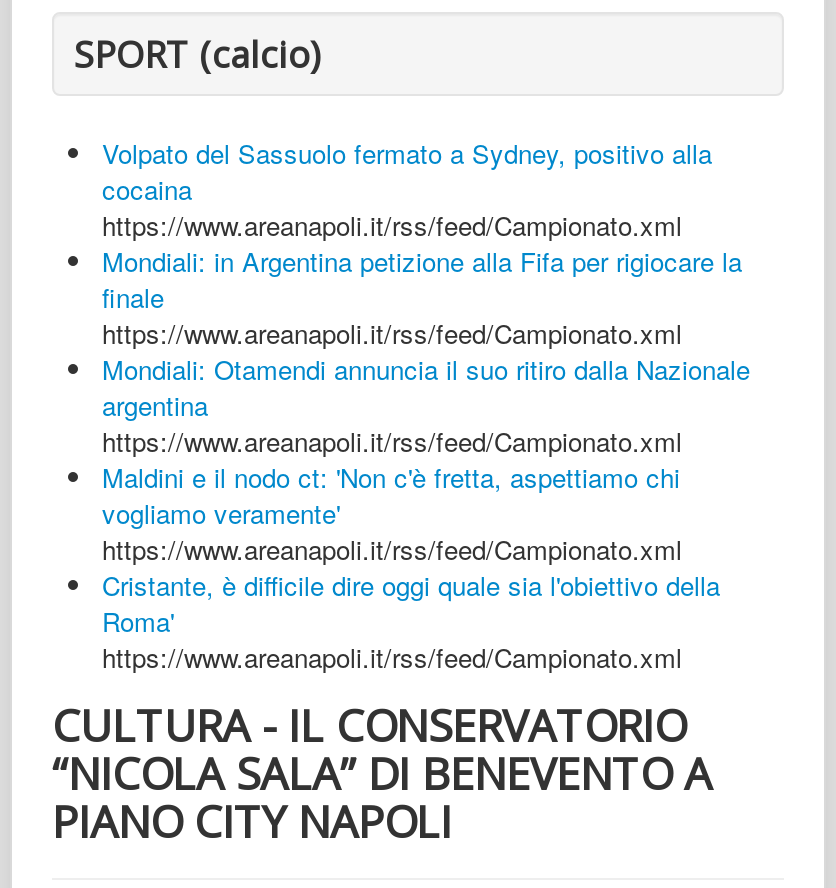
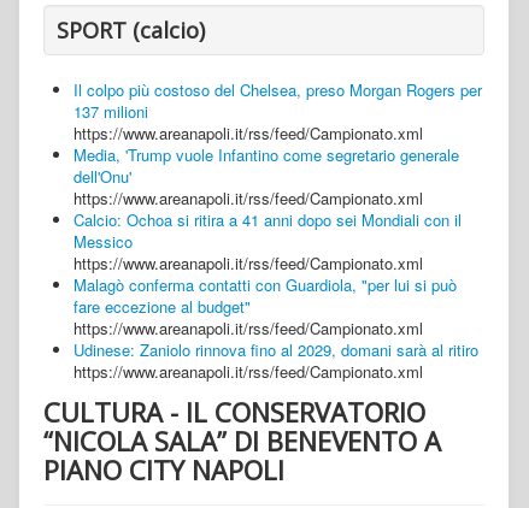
- Volpato del Sassuolo fermato a Sydney, positivo alla
- cocaina
+ Il colpo più costoso del Chelsea, preso Morgan Rogers per
+ 137 milioni

- Mondiali: in Argentina petizione alla Fifa per rigiocare la
- finale
+ Media, 'Trump vuole Infantino come segretario generale
+ dell'Onu'

- Mondiali: Otamendi annuncia il suo ritiro dalla Nazionale
- argentina
+ Calcio: Ochoa si ritira a 41 anni dopo sei Mondiali con il
+ Messico

- Maldini e il nodo ct: 'Non c'è fretta, aspettiamo chi
- vogliamo veramente'
+ Malagò conferma contatti con Guardiola, "per lui si può
+ fare eccezione al budget"

- Cristante, è difficile dire oggi quale sia l'obiettivo della
- Roma'
+ Udinese: Zaniolo rinnova fino al 2029, domani sarà al ritiro
